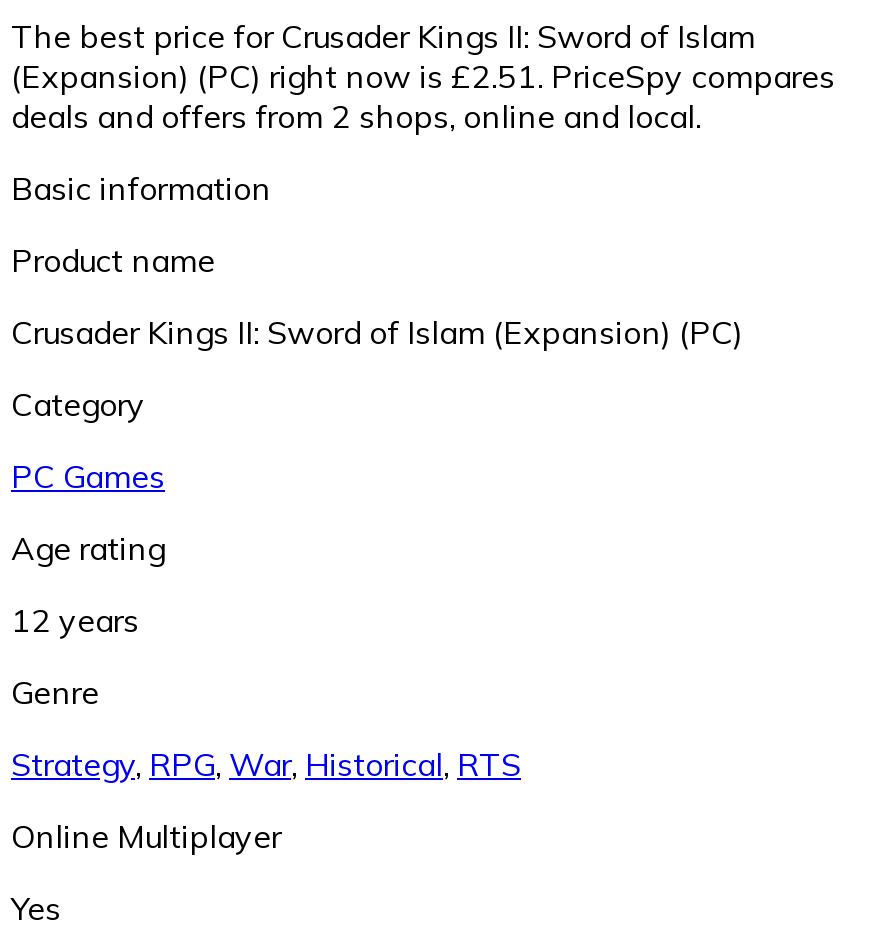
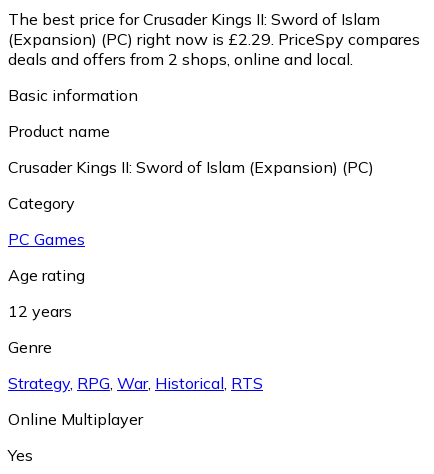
- (Expansion) (PC) right now is £2.51. PriceSpy compares
+ (Expansion) (PC) right now is £2.29. PriceSpy compares
